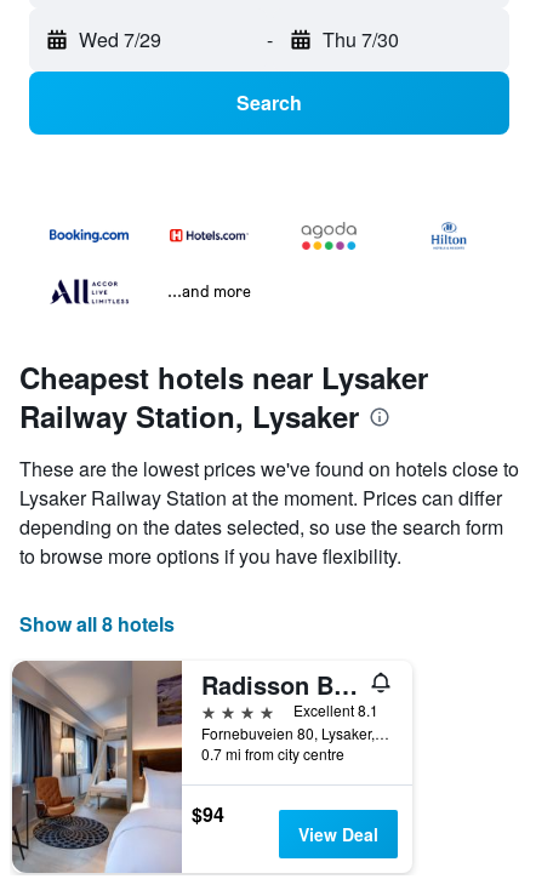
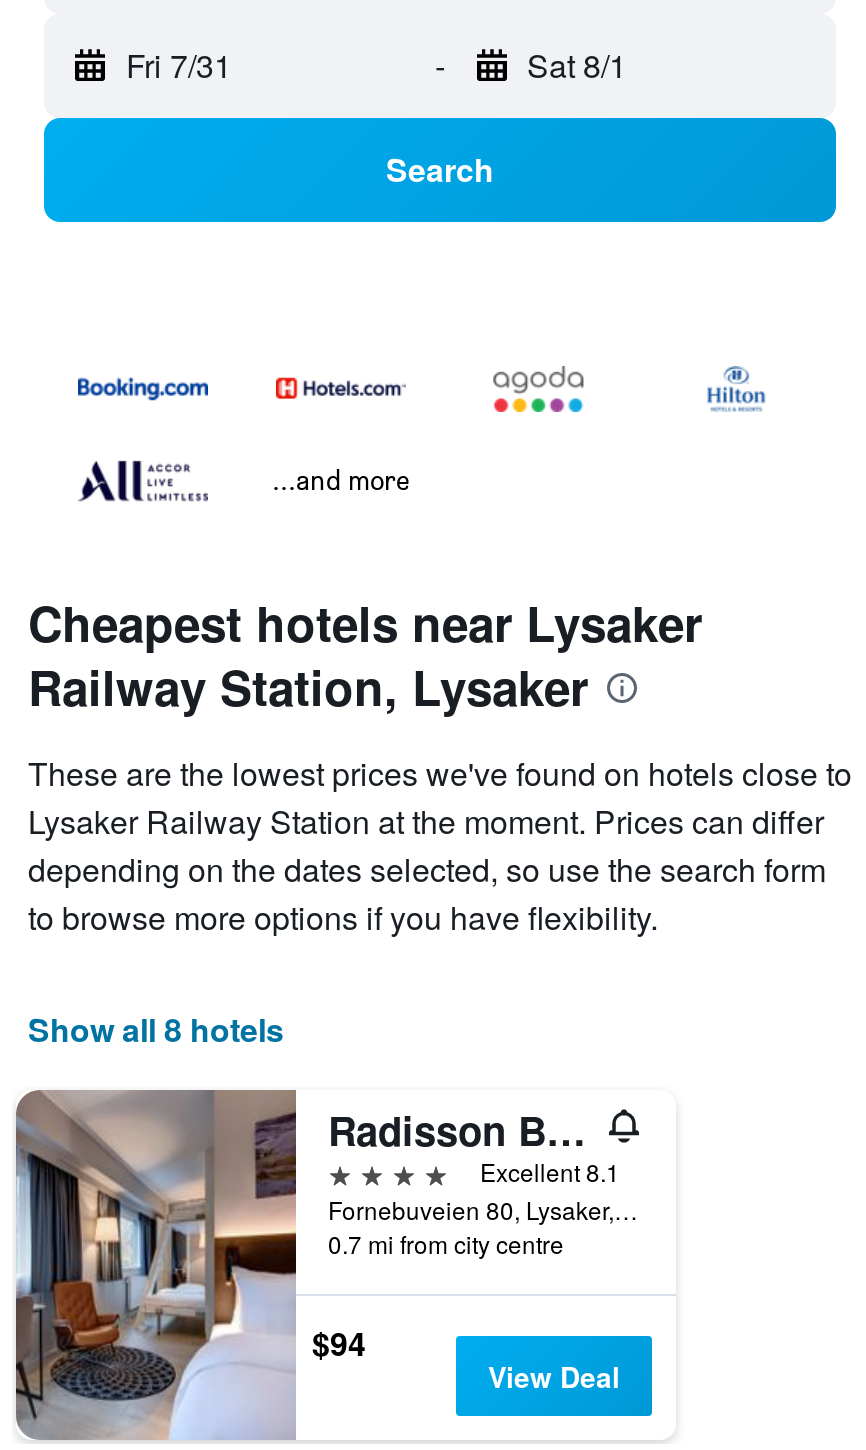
- Wed 7/29
+ Fri 7/31

- Thu 7/30
+ Sat 8/1
